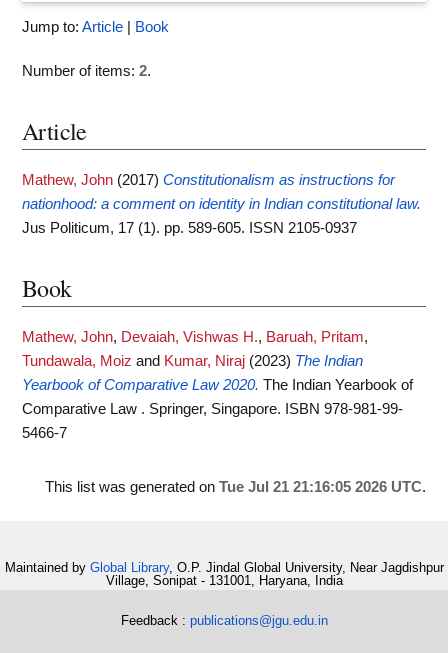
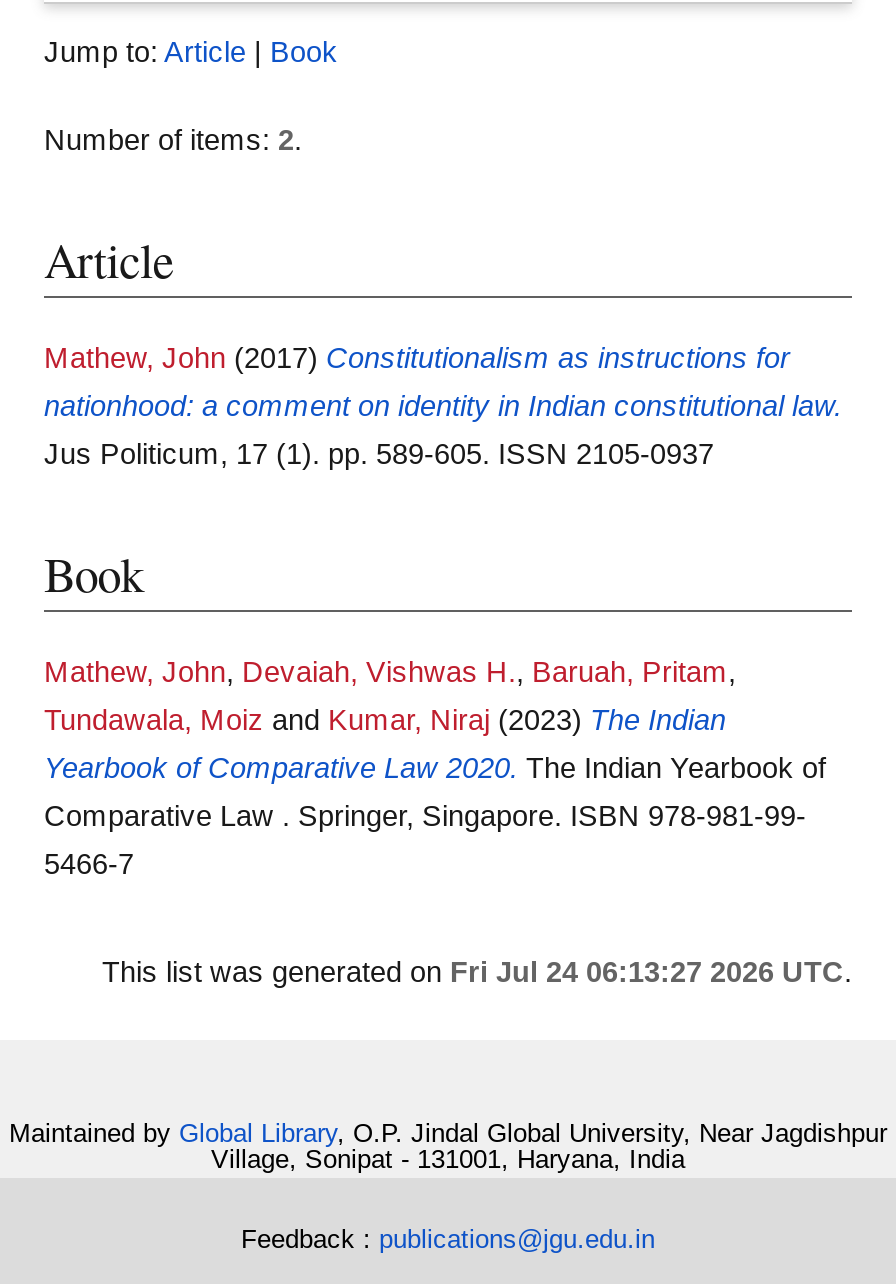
- This list was generated on Tue Jul 21 21:16:05 2026 UTC.
+ This list was generated on Fri Jul 24 06:13:27 2026 UTC.
